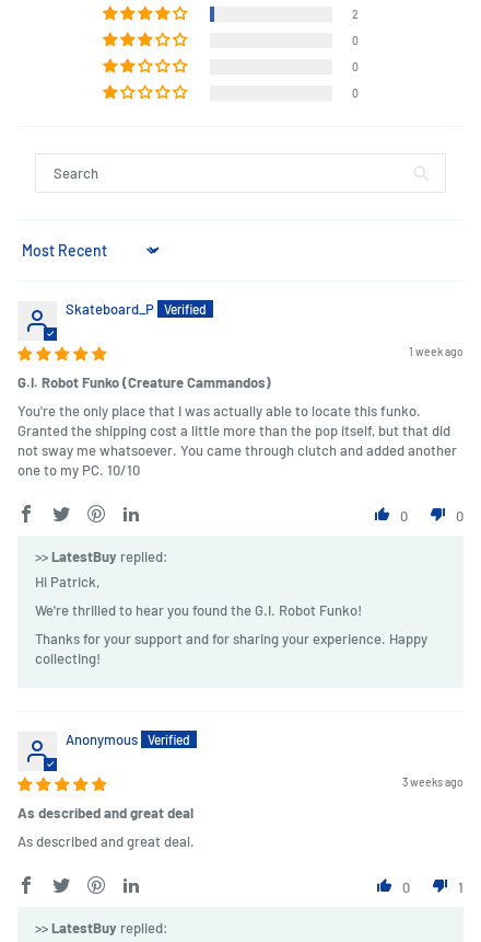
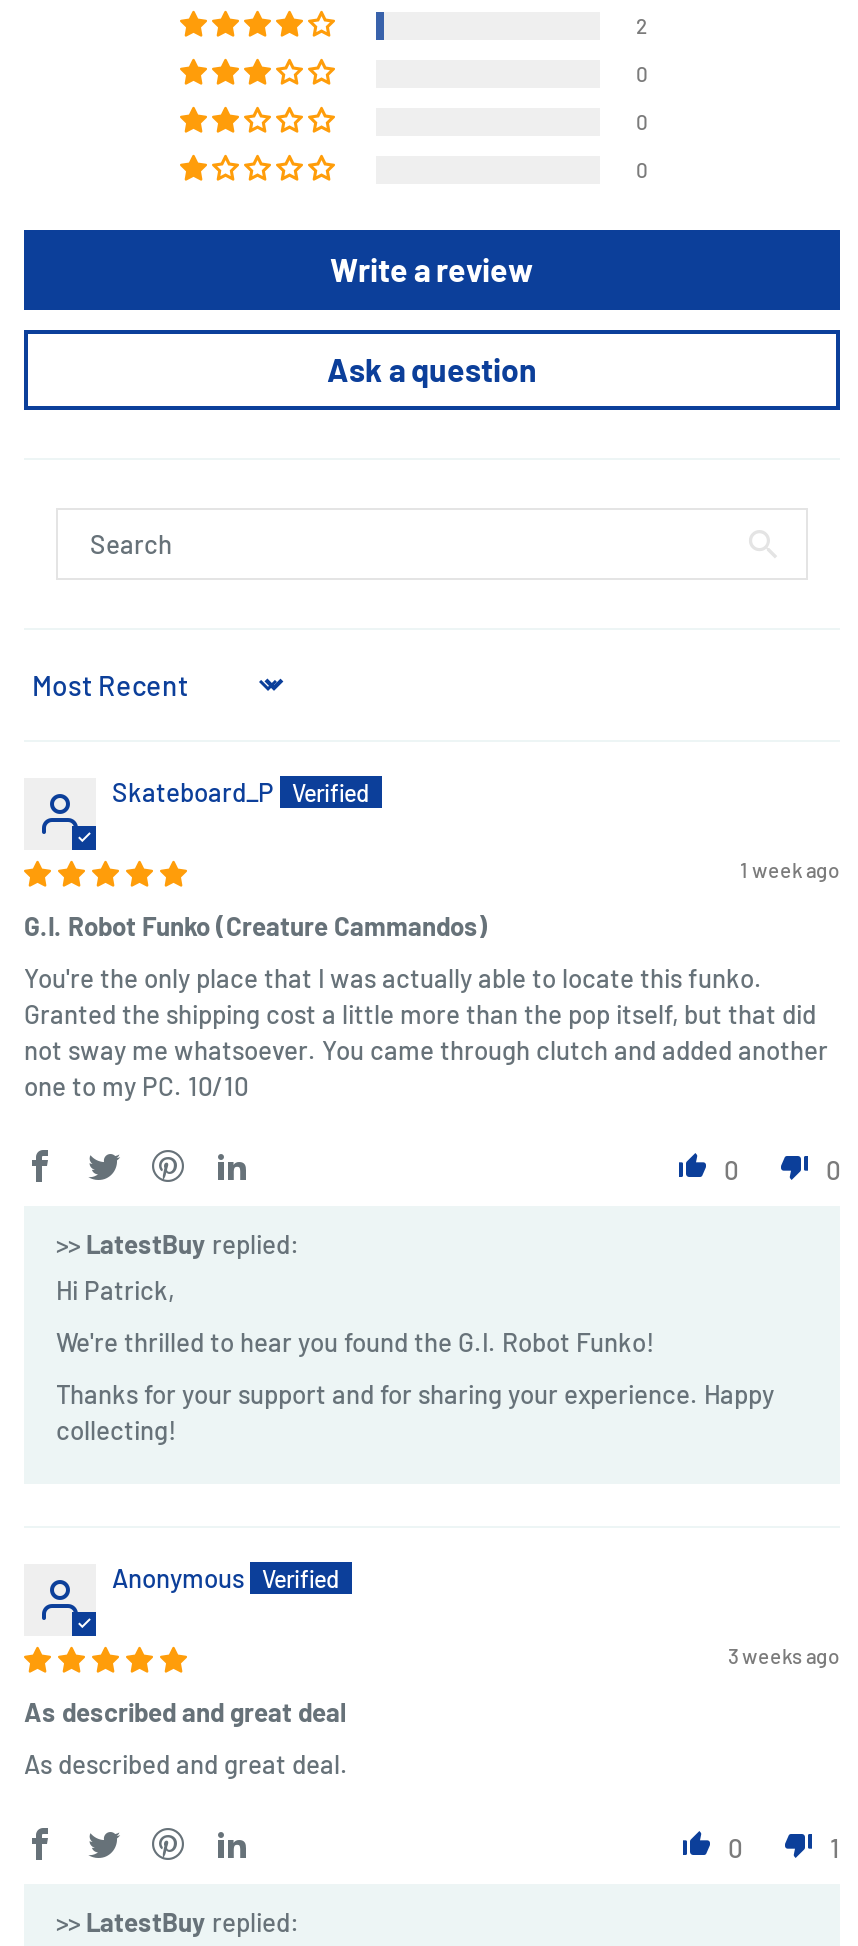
+ Write a review
+ Ask a question
